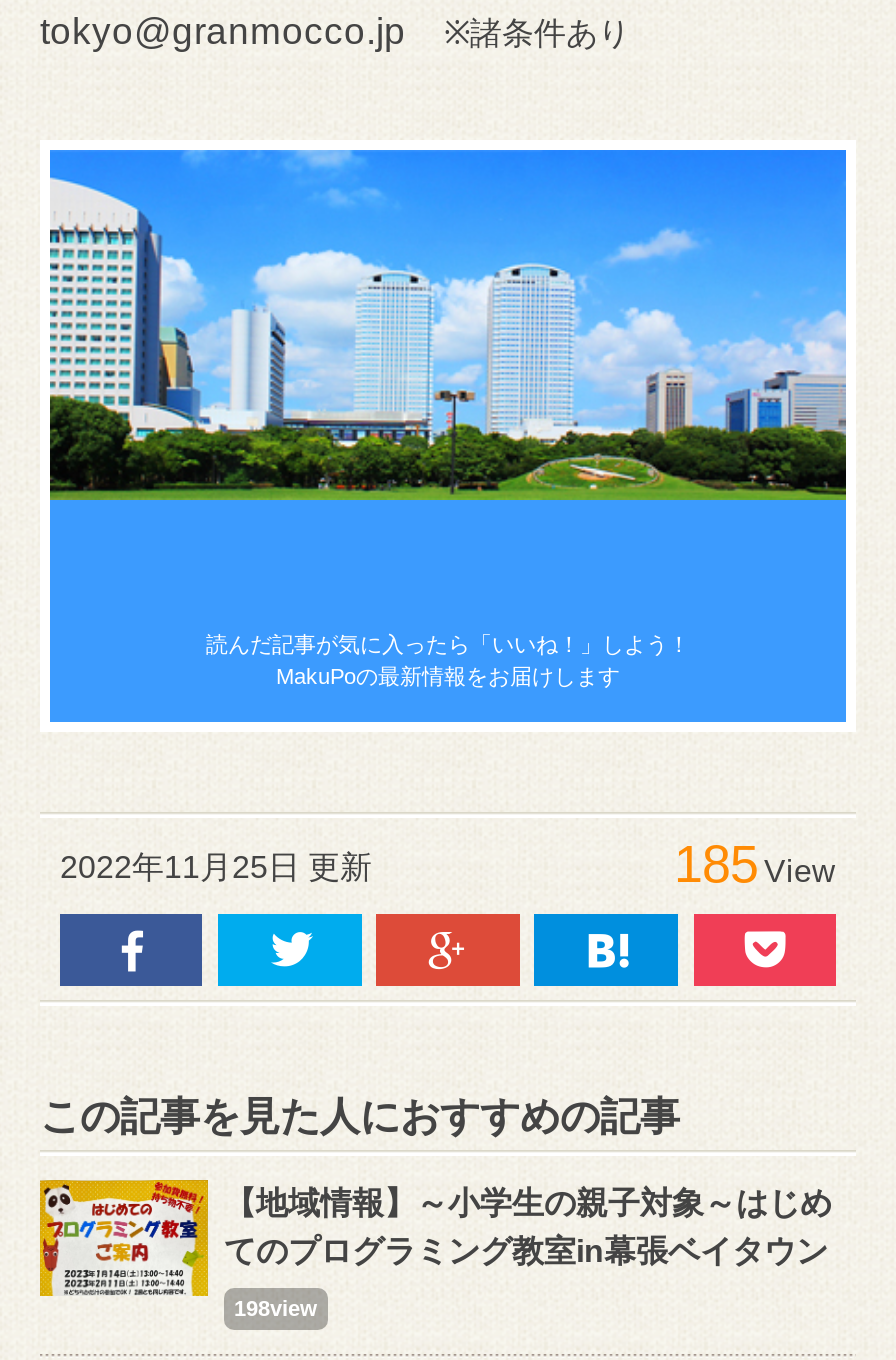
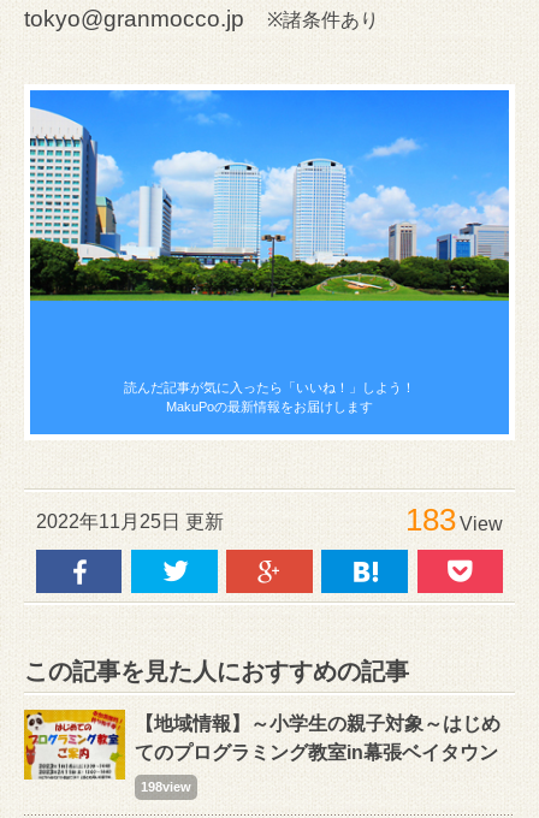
- 185 View
+ 183 View
